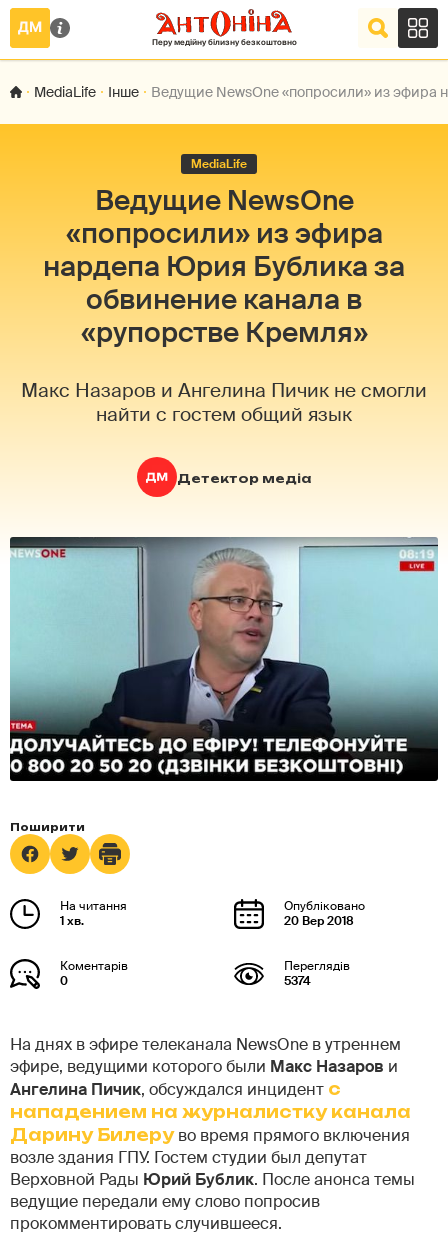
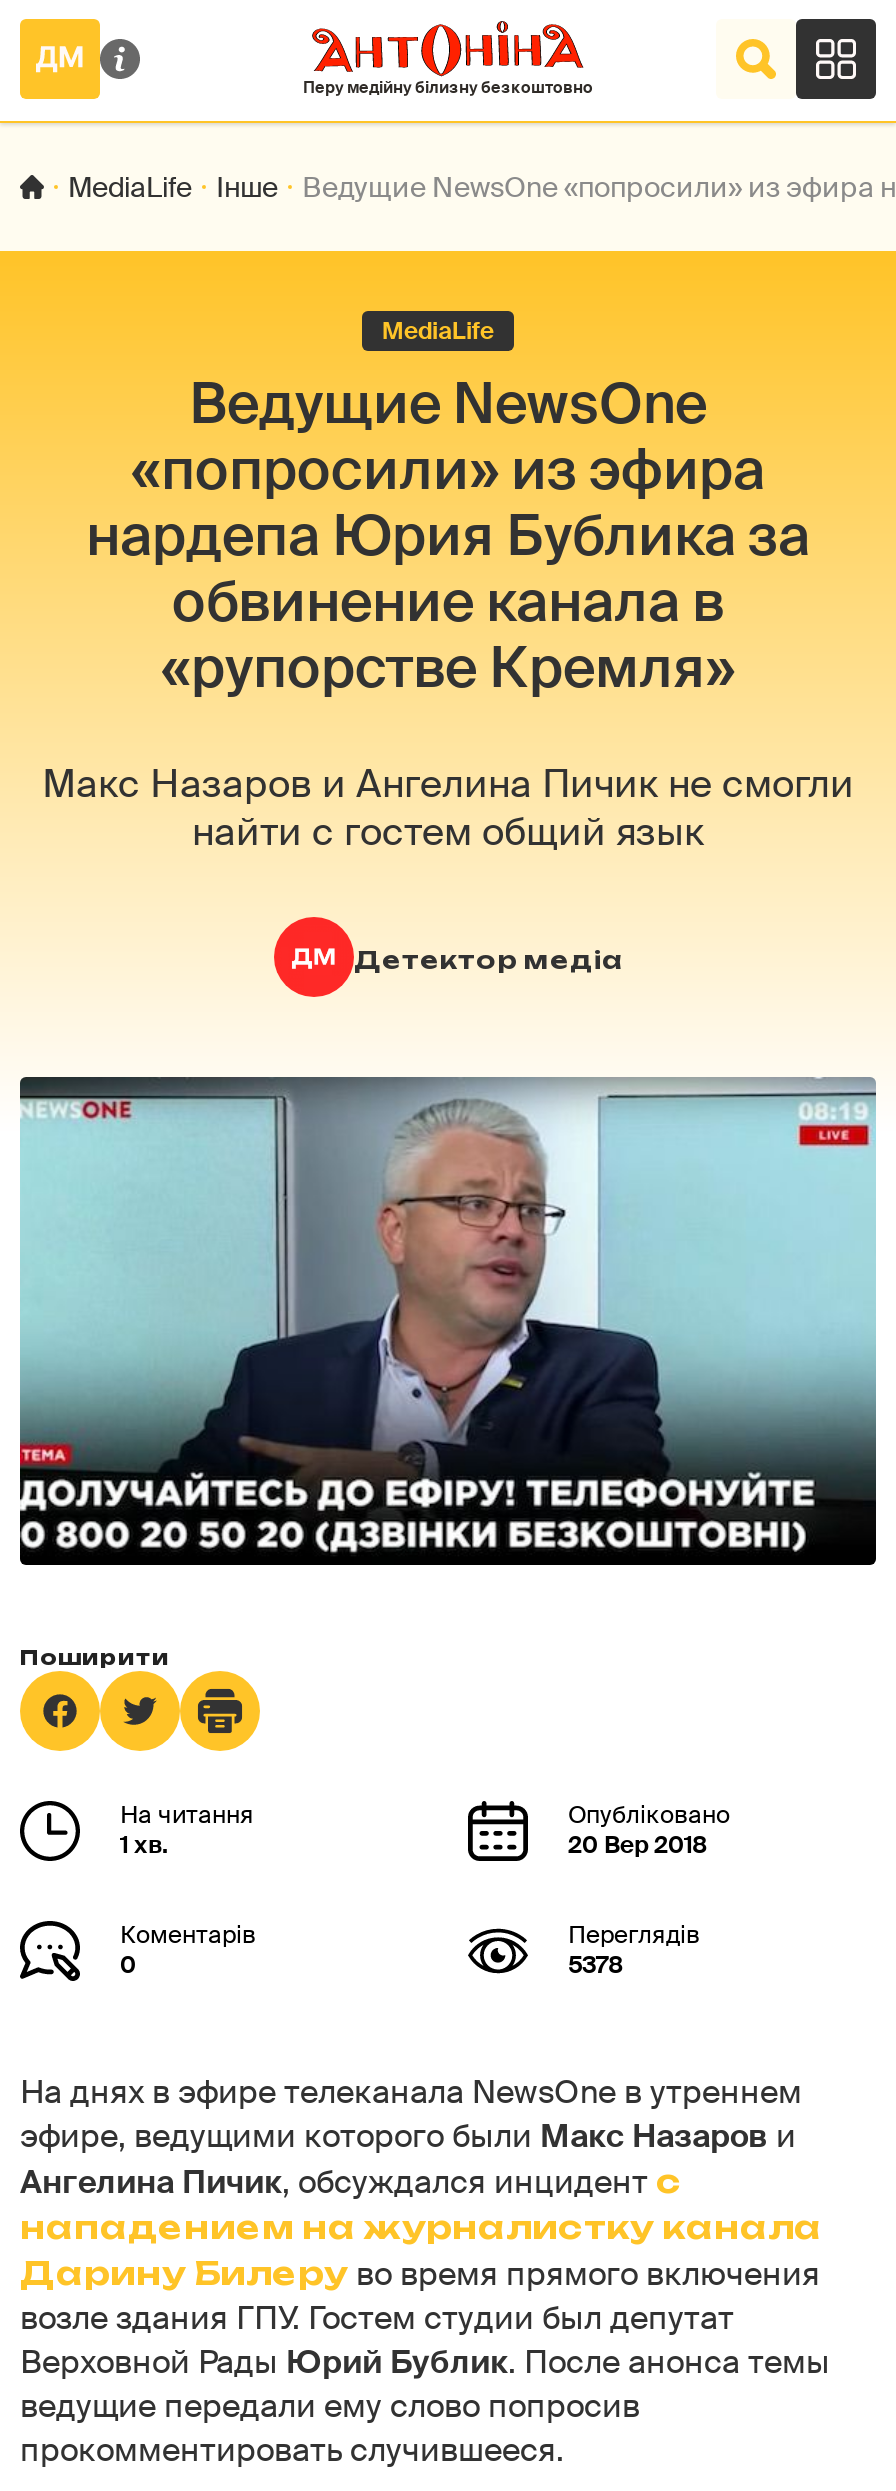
- 5374
+ 5378
